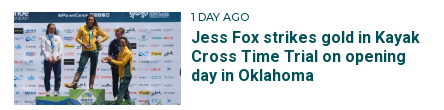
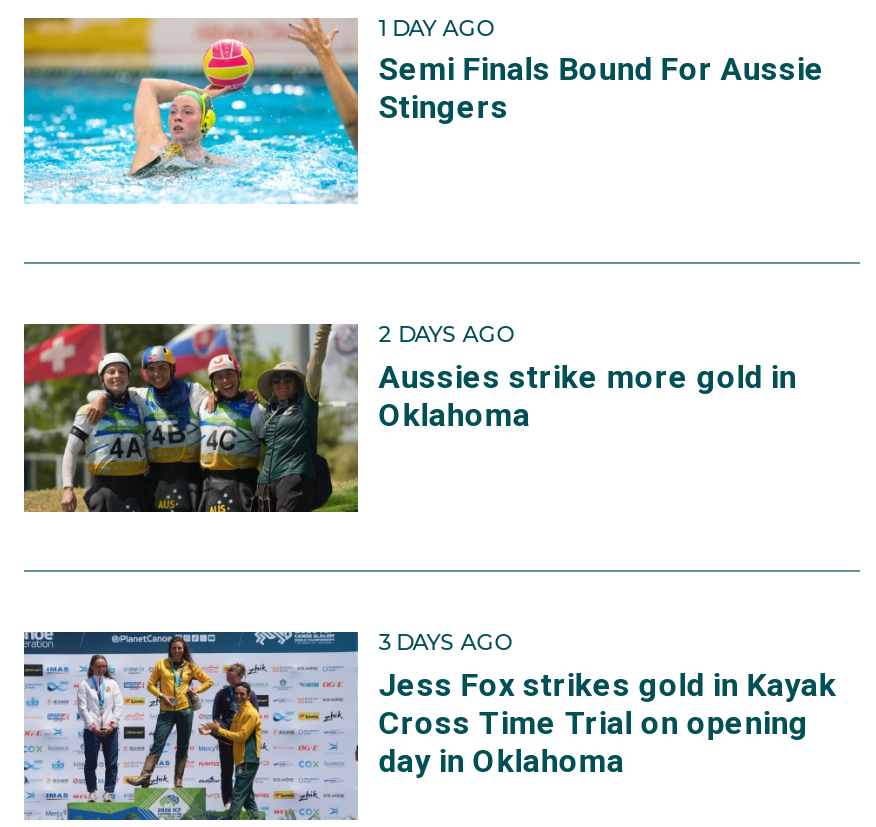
+ [image]
+ Semi Finals Bound For Aussie
+ Stingers

+ [image]
+ 2 DAYS AGO
+ Aussies strike more gold in
+ Oklahoma

+ 3 DAYS AGO
